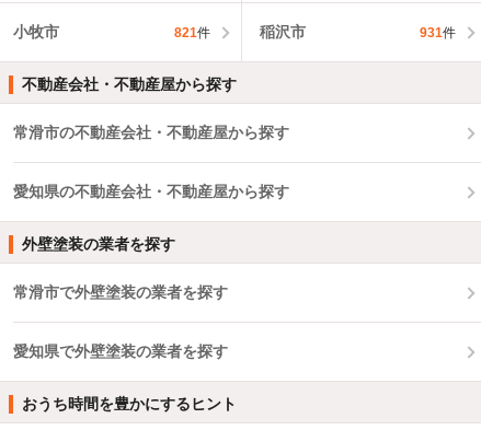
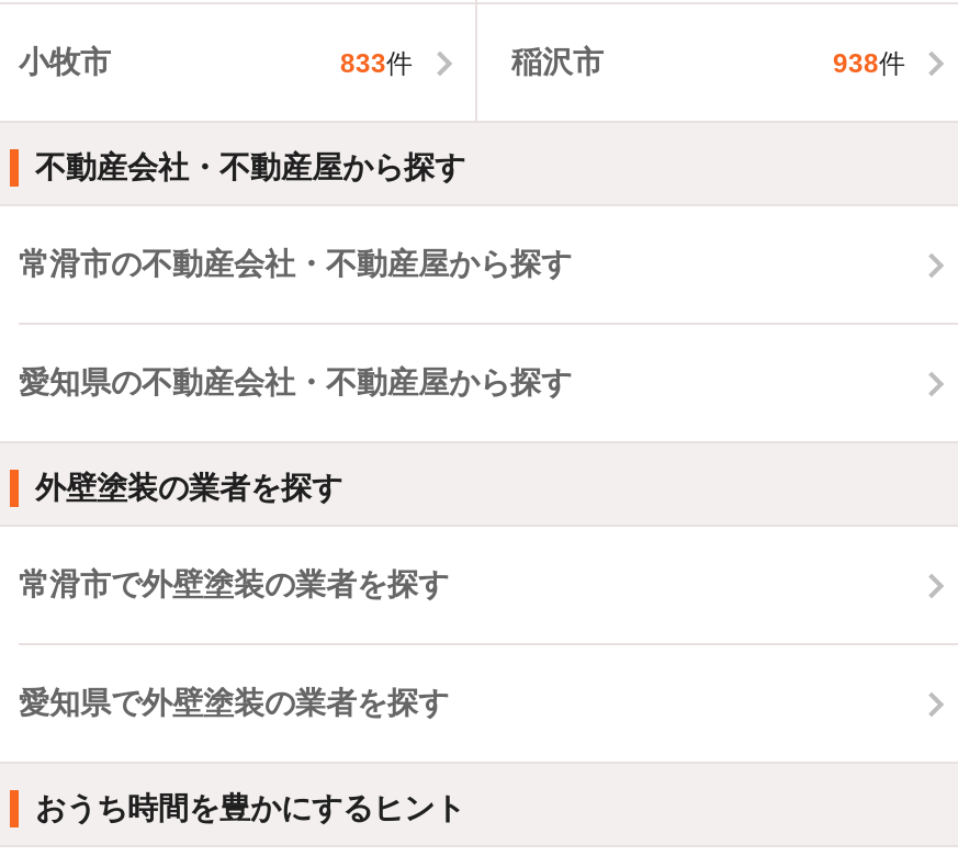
- 821件
+ 833件

- 931件
+ 938件
